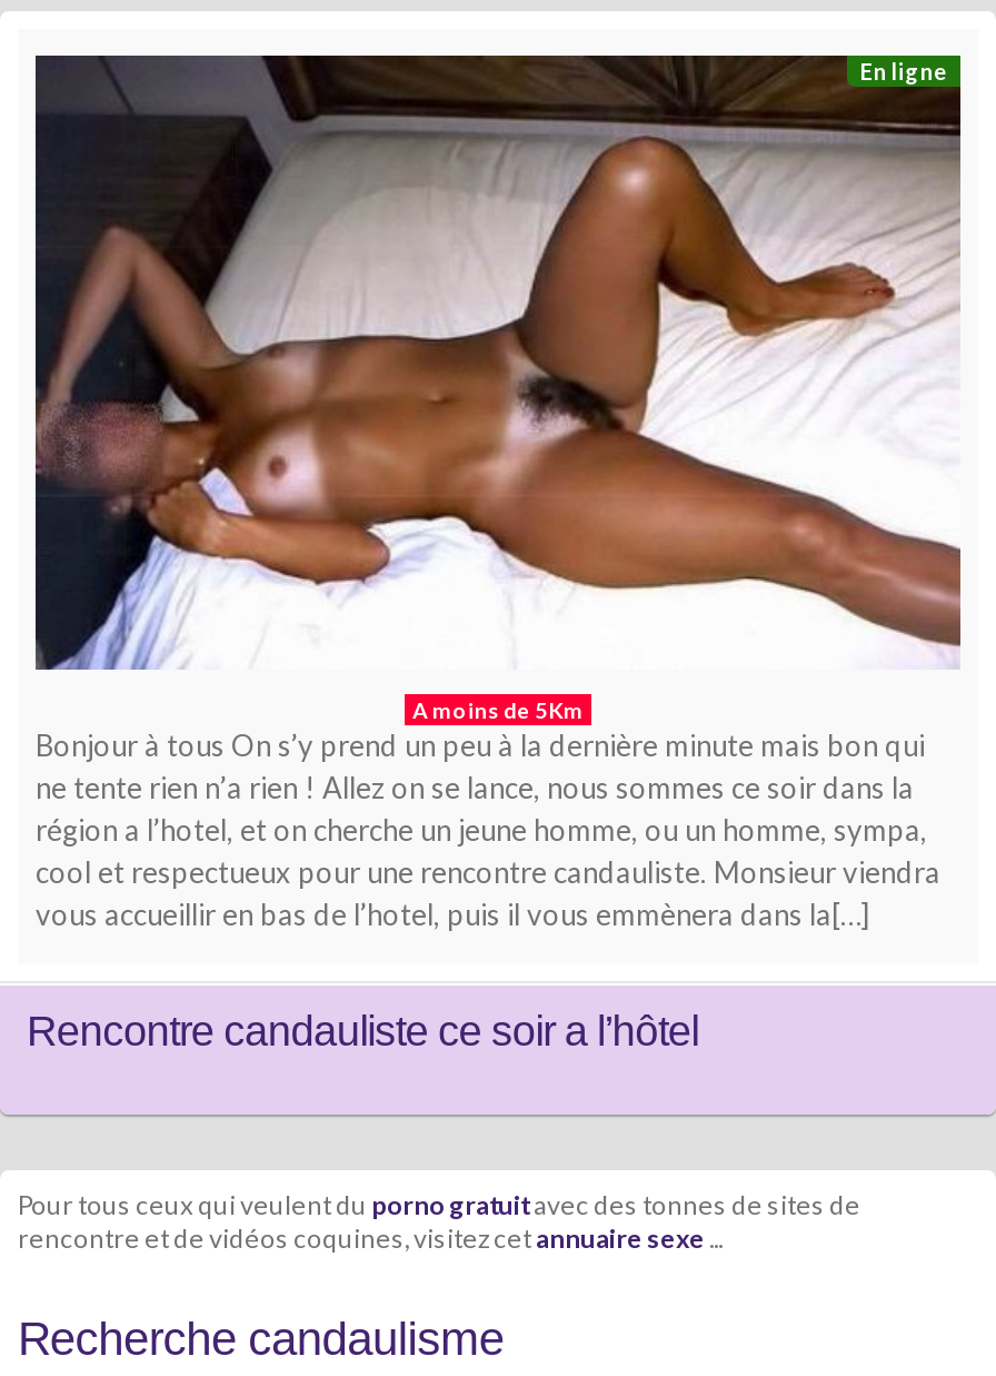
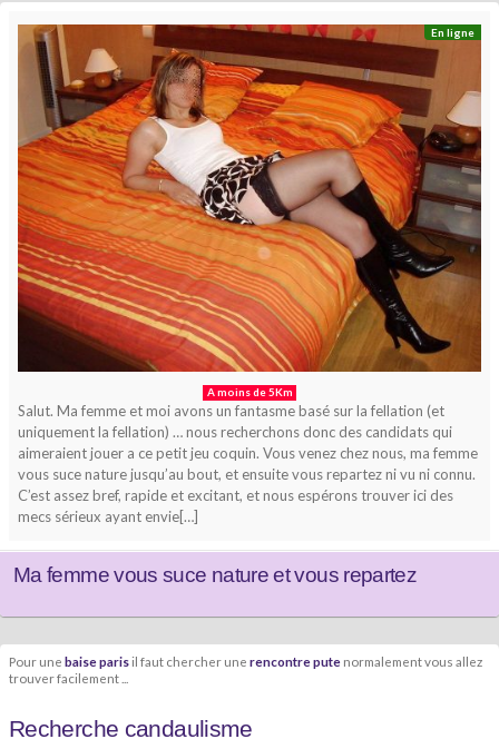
- [image]
- Bonjour à tous On s’y prend un peu à la dernière minute mais bon qui
- ne tente rien n’a rien ! Allez on se lance, nous sommes ce soir dans la
- région a l’hotel, et on cherche un jeune homme, ou un homme, sympa,
- cool et respectueux pour une rencontre candauliste. Monsieur viendra
- vous accueillir en bas de l’hotel, puis il vous emmènera dans la[…]
+ [image]
+ Salut. Ma femme et moi avons un fantasme basé sur la fellation (et
+ uniquement la fellation) … nous recherchons donc des candidats qui
+ aimeraient jouer a ce petit jeu coquin. Vous venez chez nous, ma femme
+ vous suce nature jusqu’au bout, et ensuite vous repartez ni vu ni connu.
+ C’est assez bref, rapide et excitant, et nous espérons trouver ici des
+ mecs sérieux ayant envie[…]

- Rencontre candauliste ce soir a l’hôtel
+ Ma femme vous suce nature et vous repartez

- Pour tous ceux qui veulent du porno gratuitavec des tonnes de sites de
- rencontre et de vidéos coquines, visitez cet annuaire sexe...
+ Pour une baise paris il faut chercher une rencontre pute normalement vous allez
+ trouver facilement ...
